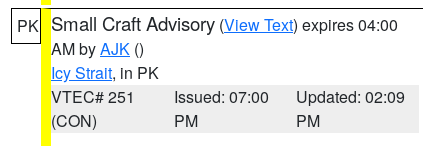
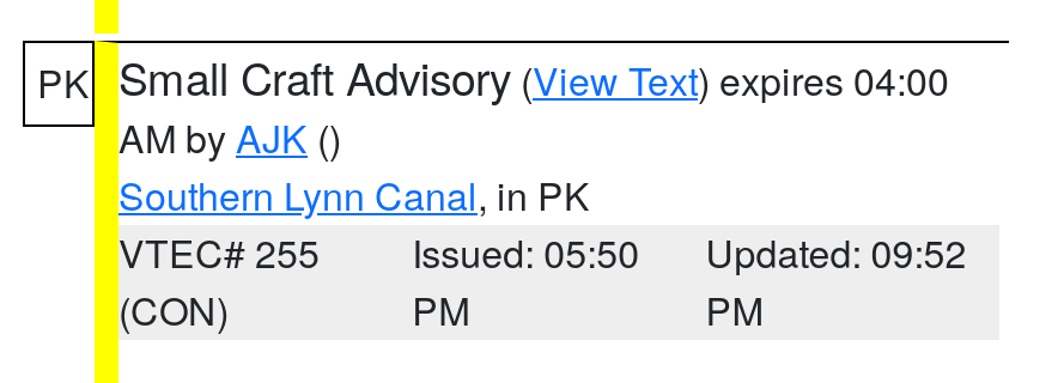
- Icy Strait, in PK
- VTEC# 251
+ Southern Lynn Canal, in PK
+ VTEC# 255

- Issued: 07:00
+ Issued: 05:50

- Updated: 02:09
+ Updated: 09:52
